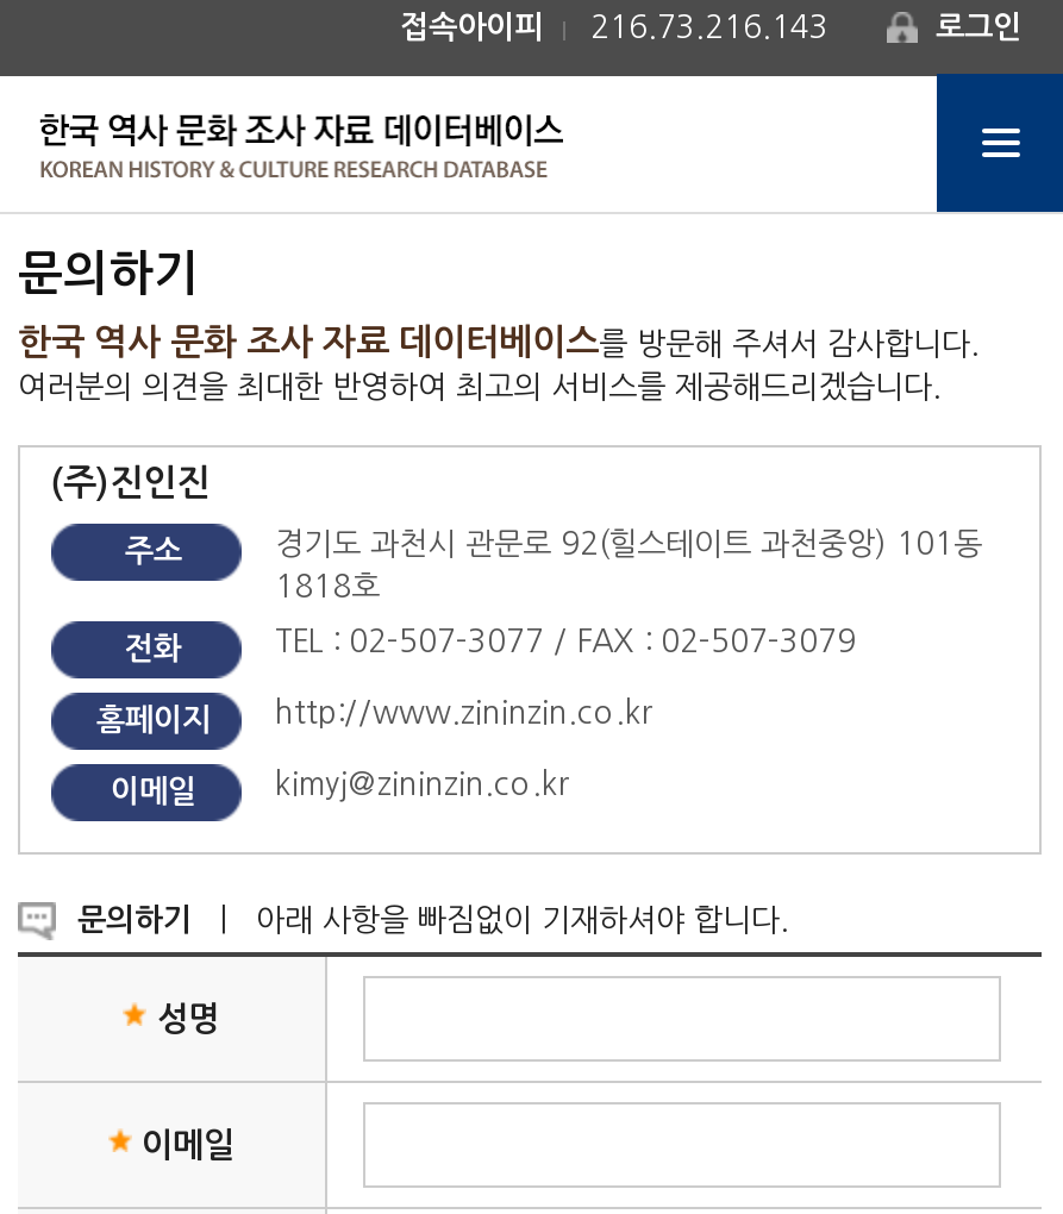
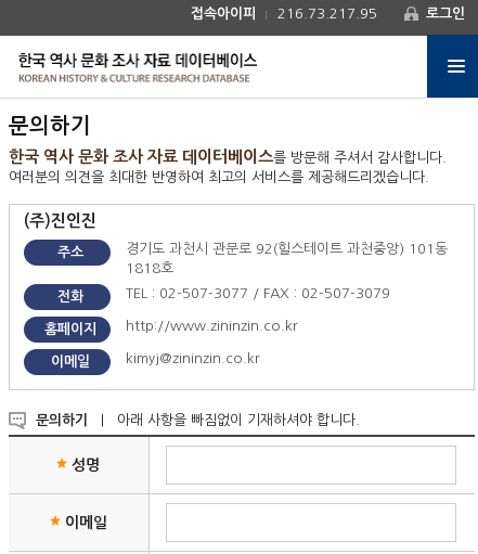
- 접속아이피 216.73.216.143
+ 접속아이피 216.73.217.95
